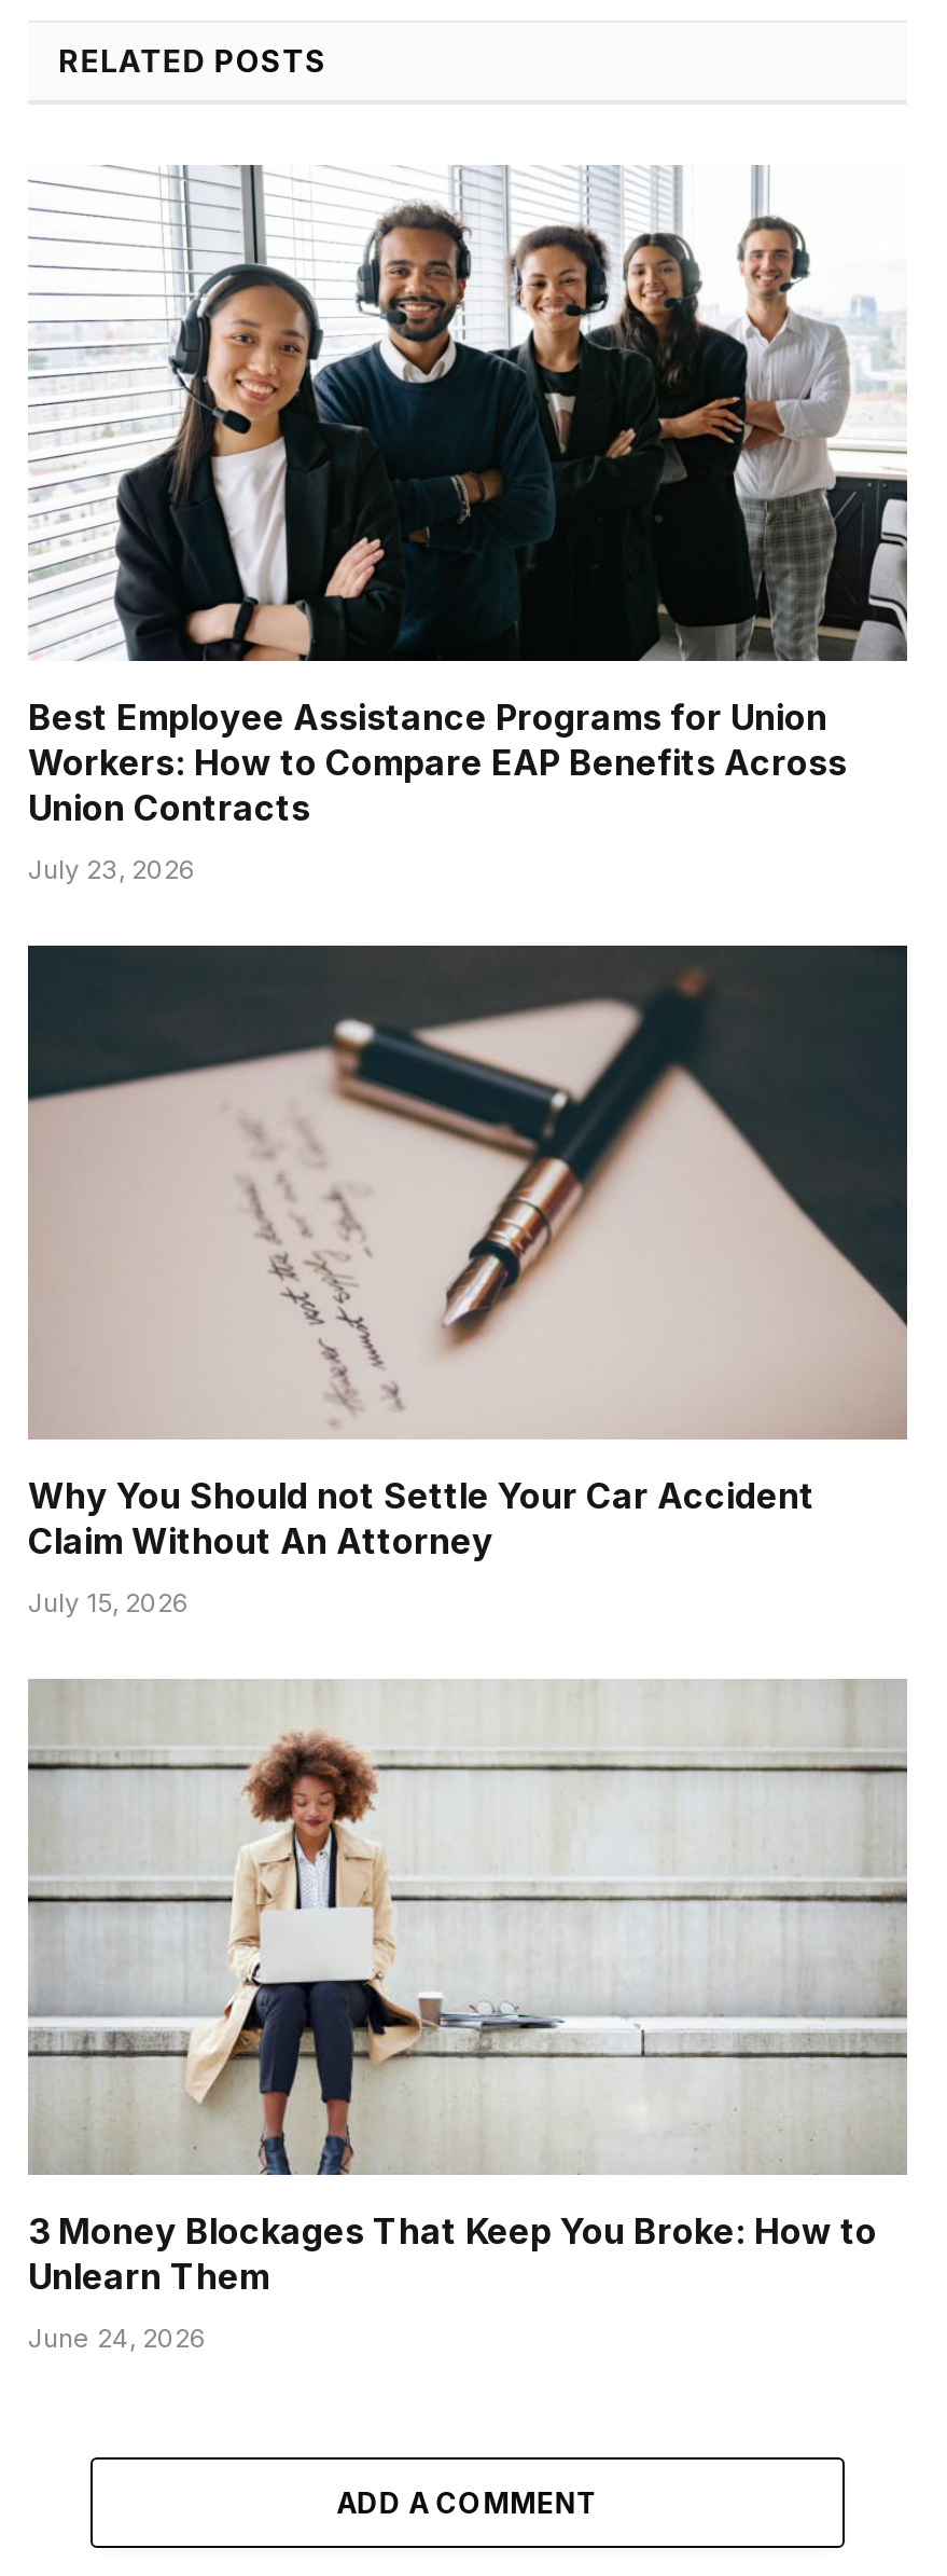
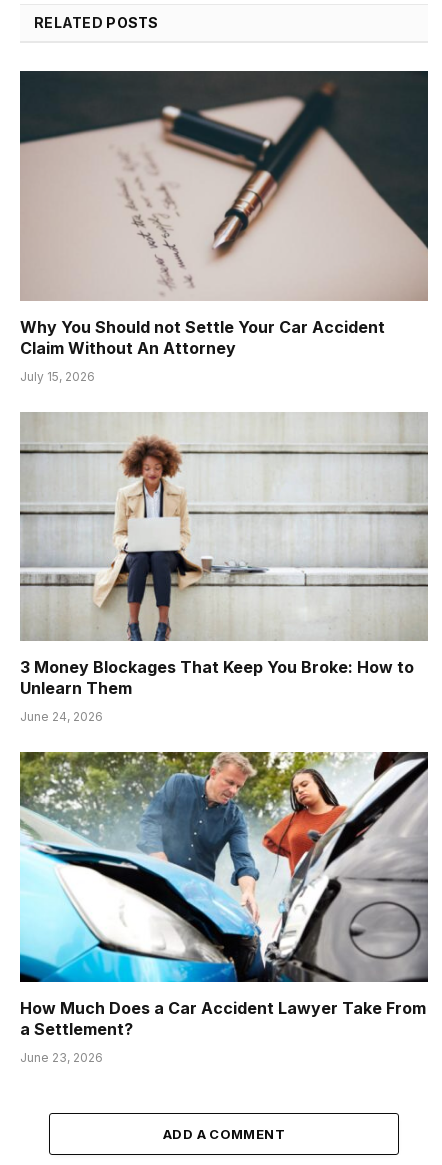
- [image]
- Best Employee Assistance Programs for Union
- Workers: How to Compare EAP Benefits Across
- Union Contracts
- July 23, 2026

moved up: [image] | Why You Should not Settle Your Car Accident | Claim Without An Attorney | July 15, 2026 | 3 Money Blockages That Keep You Broke: How to | Unlearn Them | June 24, 2026

+ [image]
+ How Much Does a Car Accident Lawyer Take From
+ a Settlement?
+ June 23, 2026
